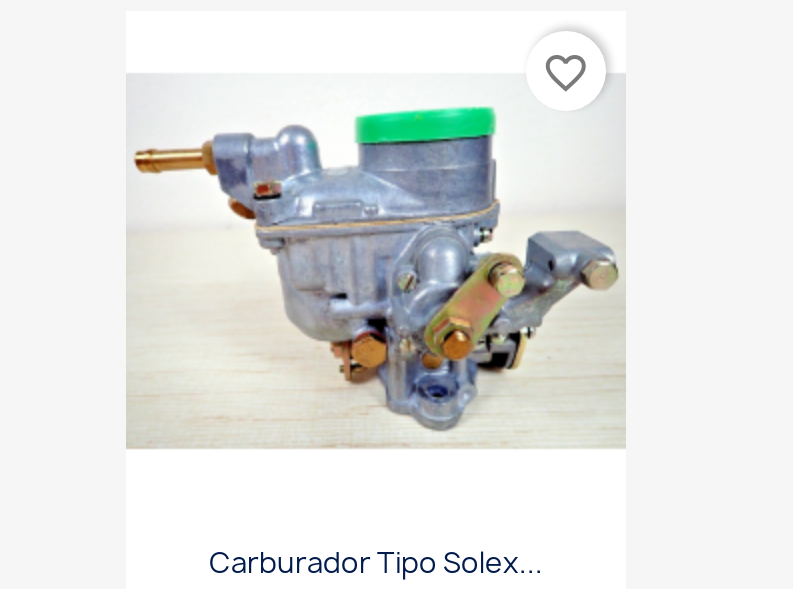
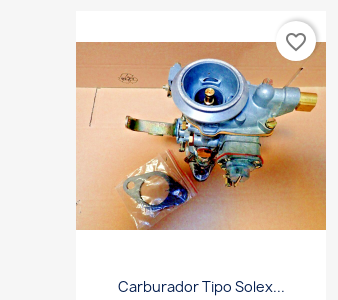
- [image]
+ [image]
